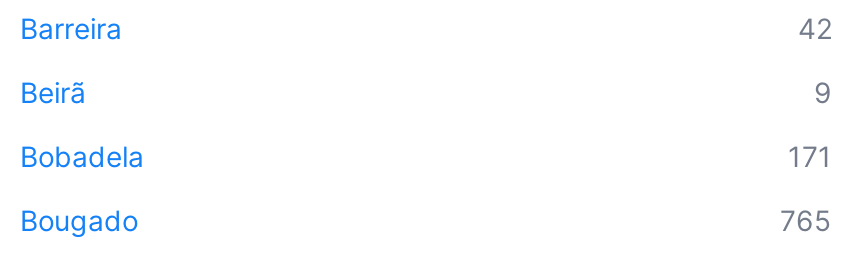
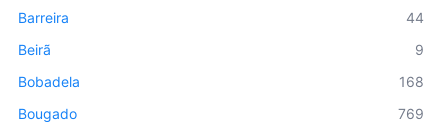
- 42
+ 44

- 171
+ 168

- 765
+ 769
